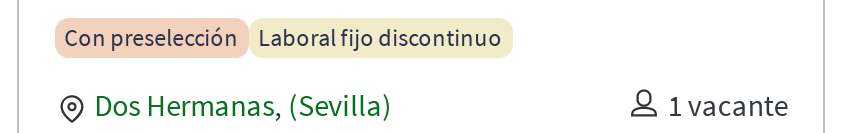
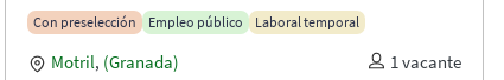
- Laboral fijo discontinuo
+ Empleo público
+ Laboral temporal

- Dos Hermanas, (Sevilla)
+ Motril, (Granada)
